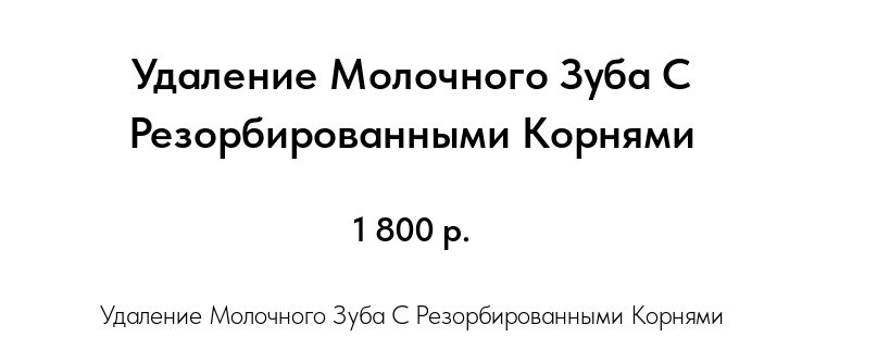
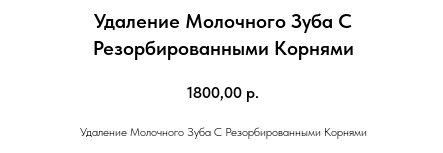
- 1 800 р.
+ 1800,00 р.
